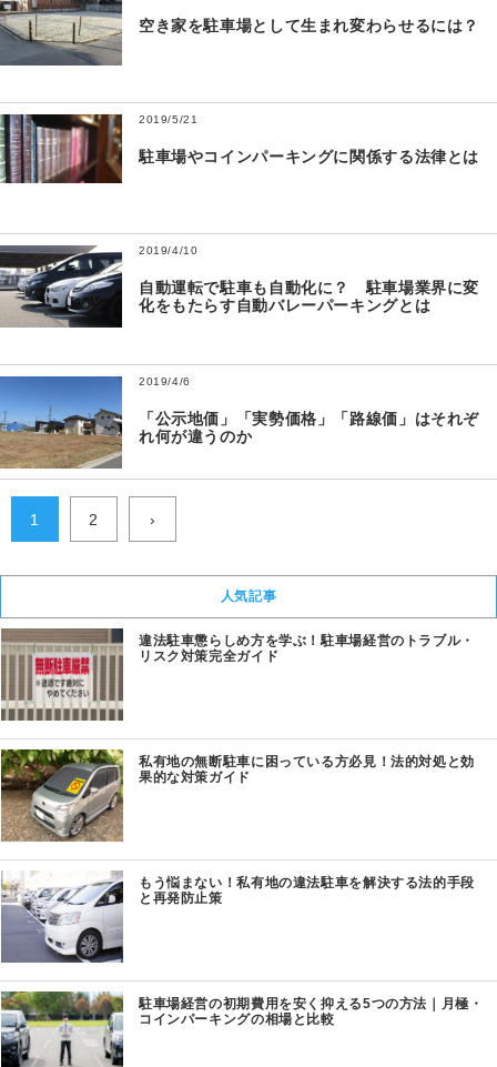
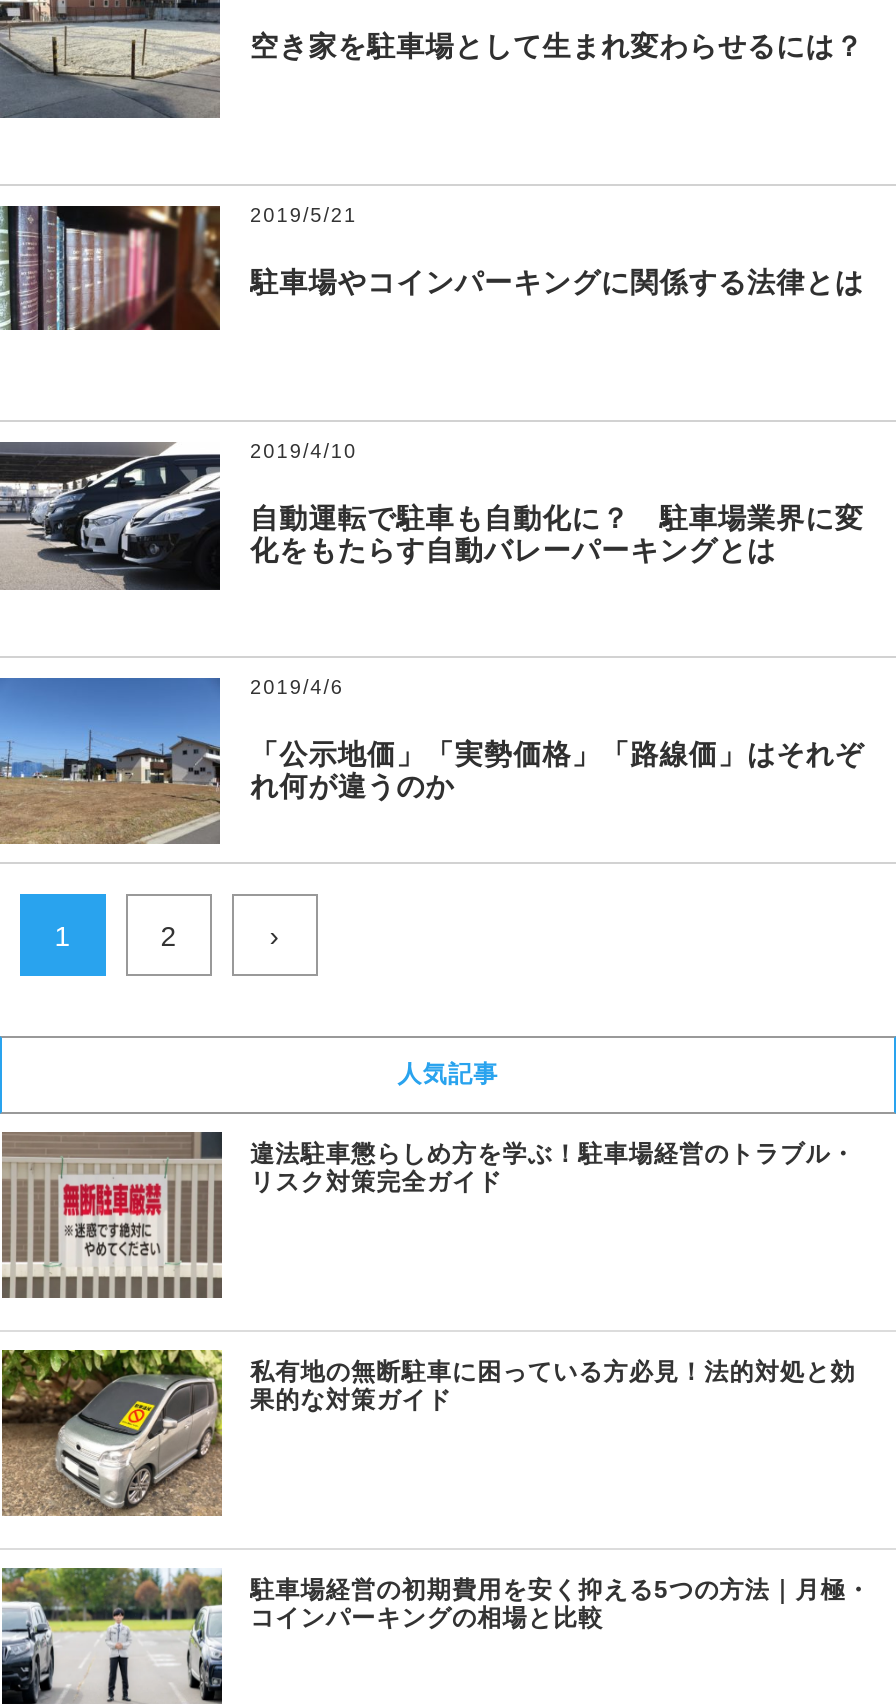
- [image]
- もう悩まない！私有地の違法駐車を解決する法的手段
- と再発防止策
